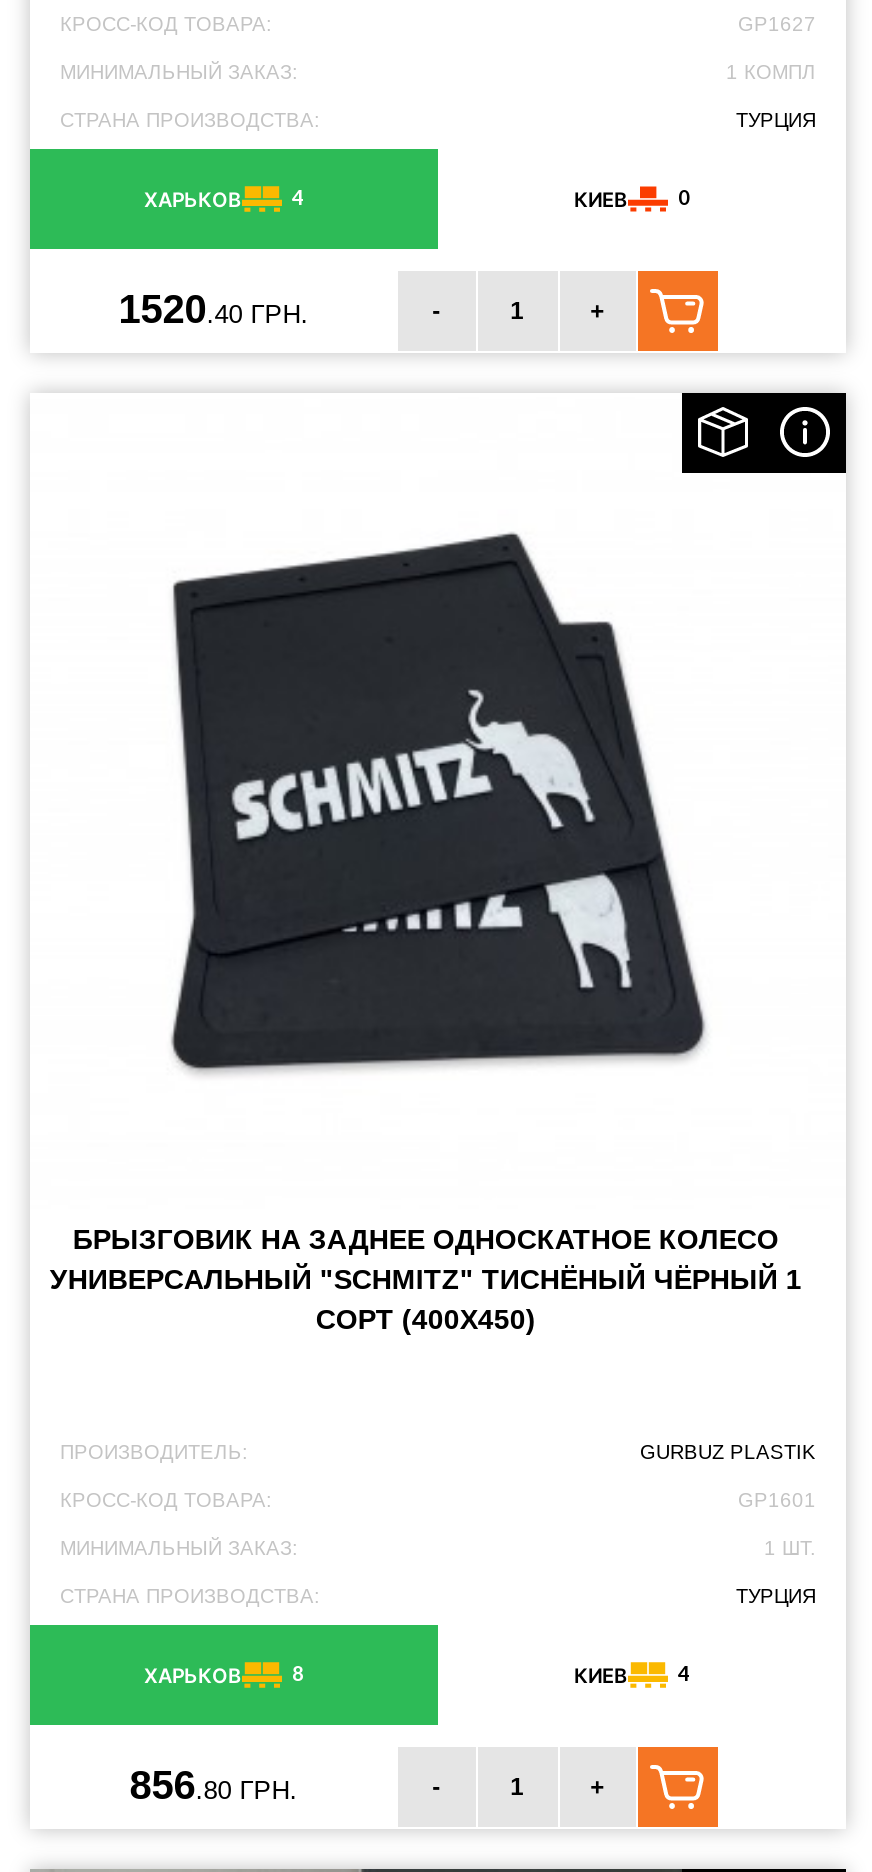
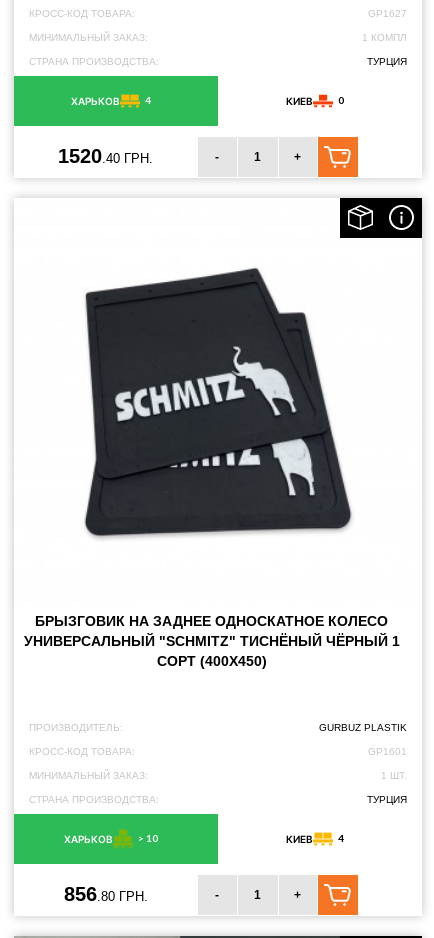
- 8
+ > 10
